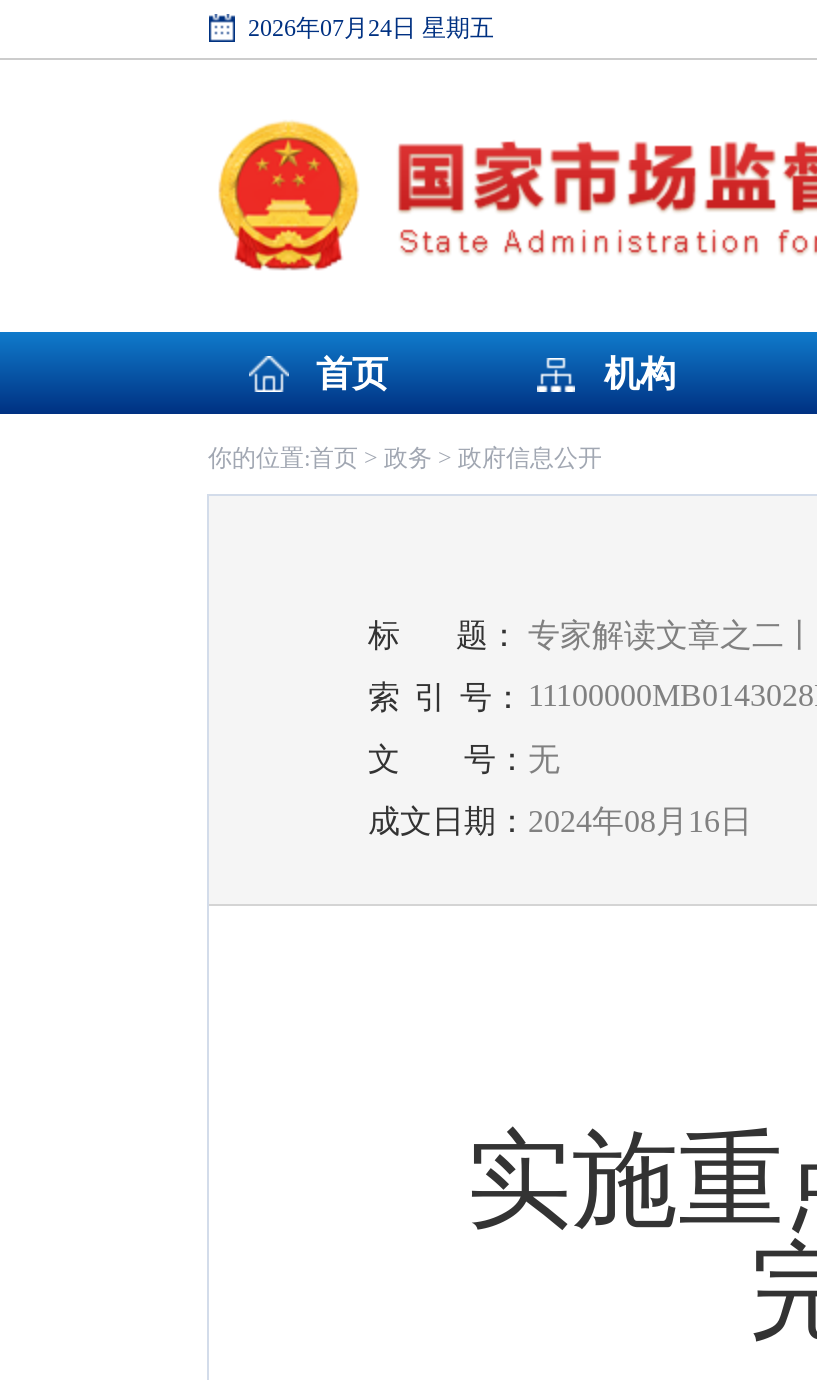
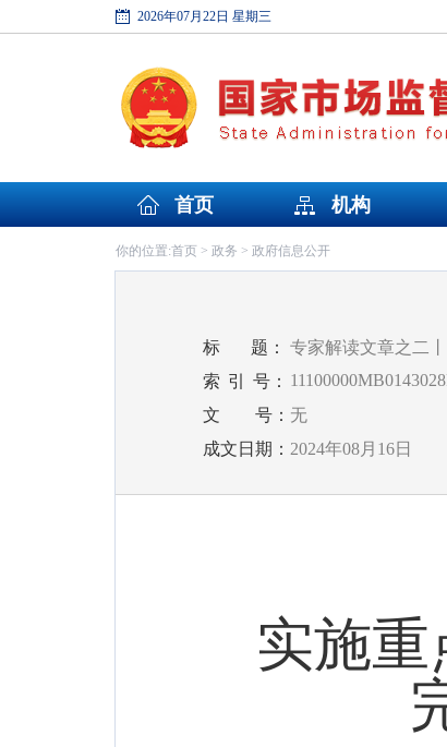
- 2026年07月24日 星期五
+ 2026年07月22日 星期三
